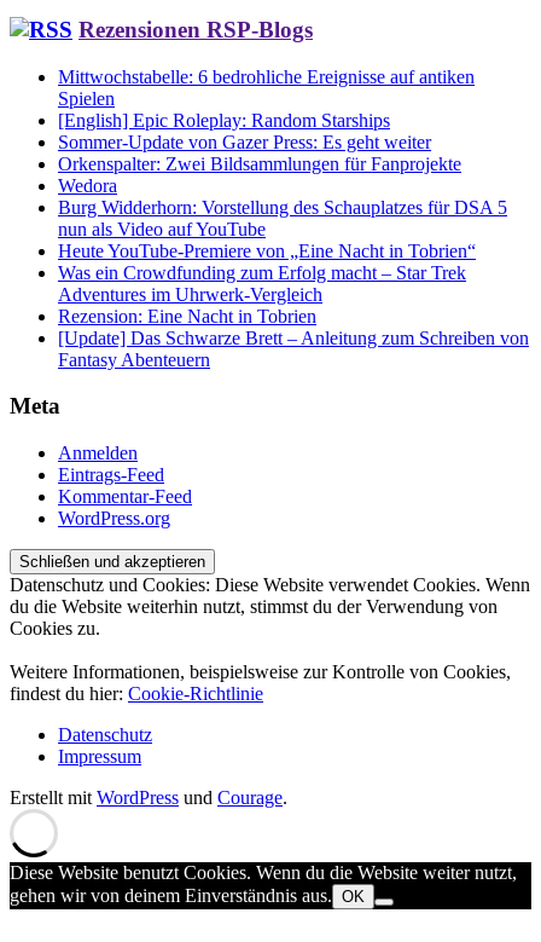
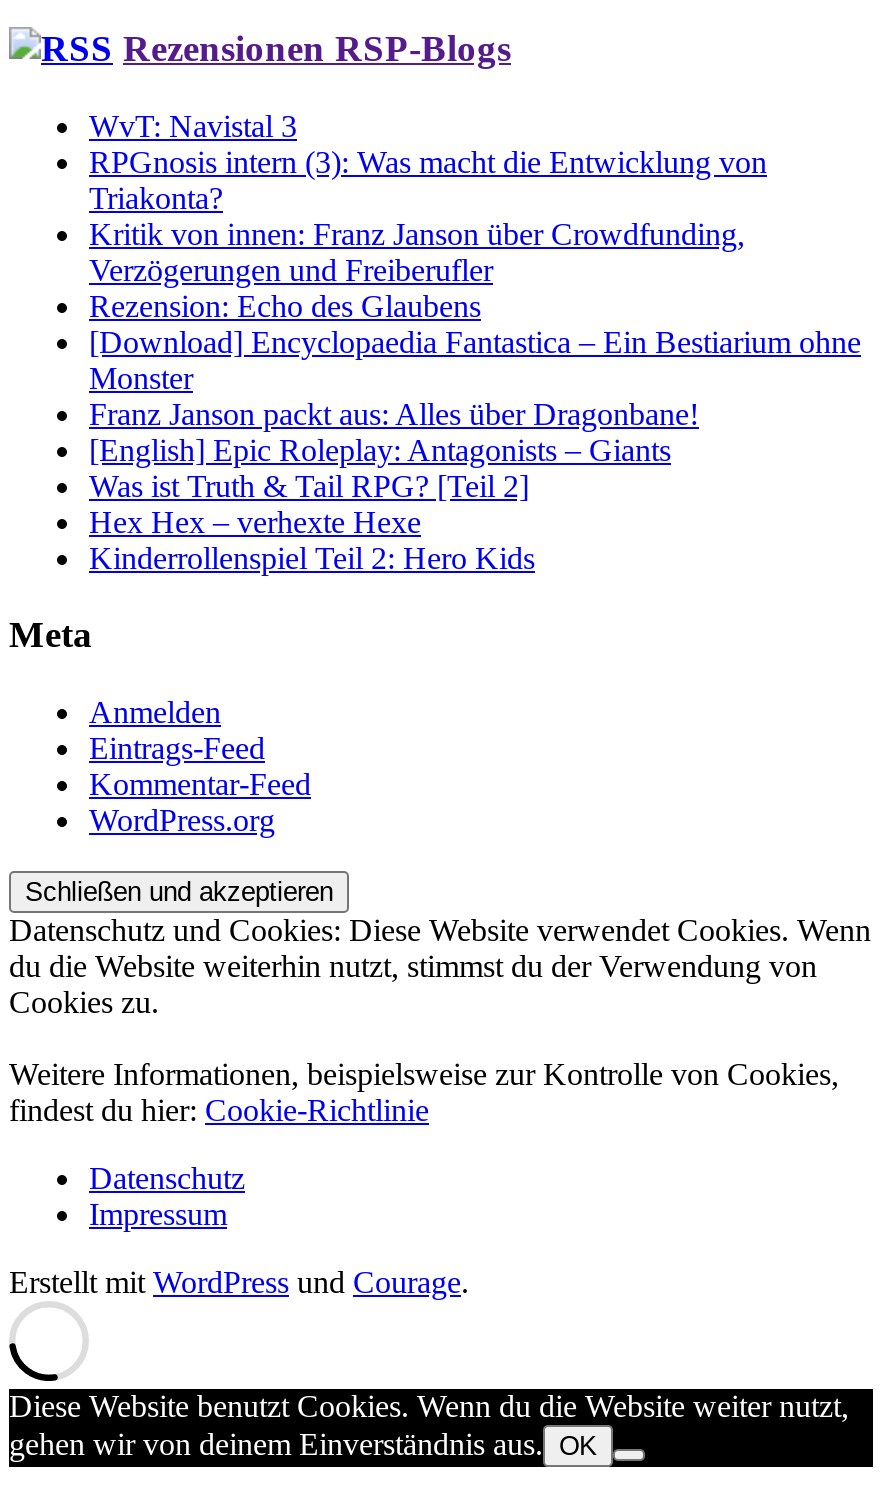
- Mittwochstabelle: 6 bedrohliche Ereignisse auf antiken
- Spielen
- [English] Epic Roleplay: Random Starships
- Sommer-Update von Gazer Press: Es geht weiter
- Orkenspalter: Zwei Bildsammlungen für Fanprojekte
- Wedora
- Burg Widderhorn: Vorstellung des Schauplatzes für DSA 5
- nun als Video auf YouTube
- Heute YouTube-Premiere von „Eine Nacht in Tobrien“
- Was ein Crowdfunding zum Erfolg macht – Star Trek
- Adventures im Uhrwerk-Vergleich
- Rezension: Eine Nacht in Tobrien
- [Update] Das Schwarze Brett – Anleitung zum Schreiben von
- Fantasy Abenteuern
+ WvT: Navistal 3
+ RPGnosis intern (3): Was macht die Entwicklung von
+ Triakonta?
+ Kritik von innen: Franz Janson über Crowdfunding,
+ Verzögerungen und Freiberufler
+ Rezension: Echo des Glaubens
+ [Download] Encyclopaedia Fantastica – Ein Bestiarium ohne
+ Monster
+ Franz Janson packt aus: Alles über Dragonbane!
+ [English] Epic Roleplay: Antagonists – Giants
+ Was ist Truth & Tail RPG? [Teil 2]
+ Hex Hex – verhexte Hexe
+ Kinderrollenspiel Teil 2: Hero Kids
